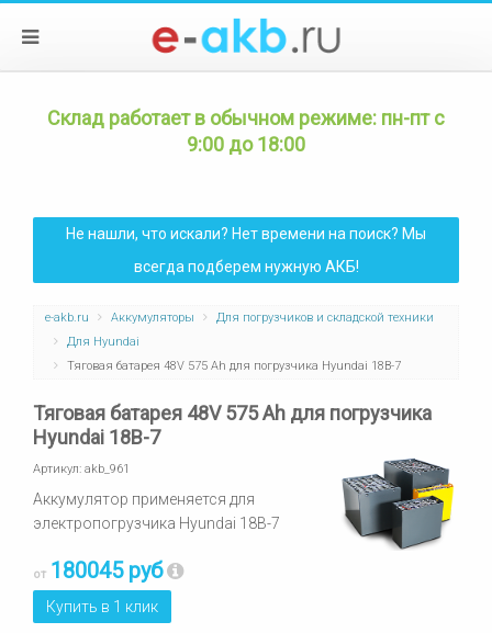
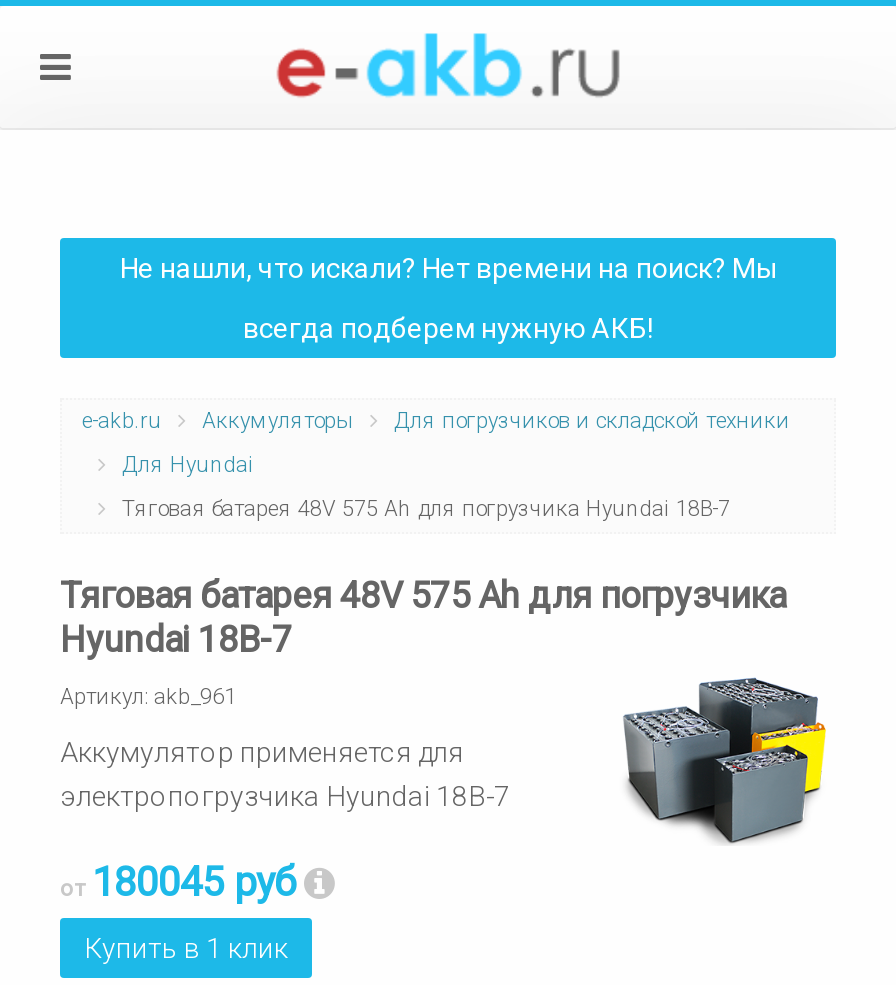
- Склад работает в обычном режиме: пн-пт с
- 9:00 до 18:00
